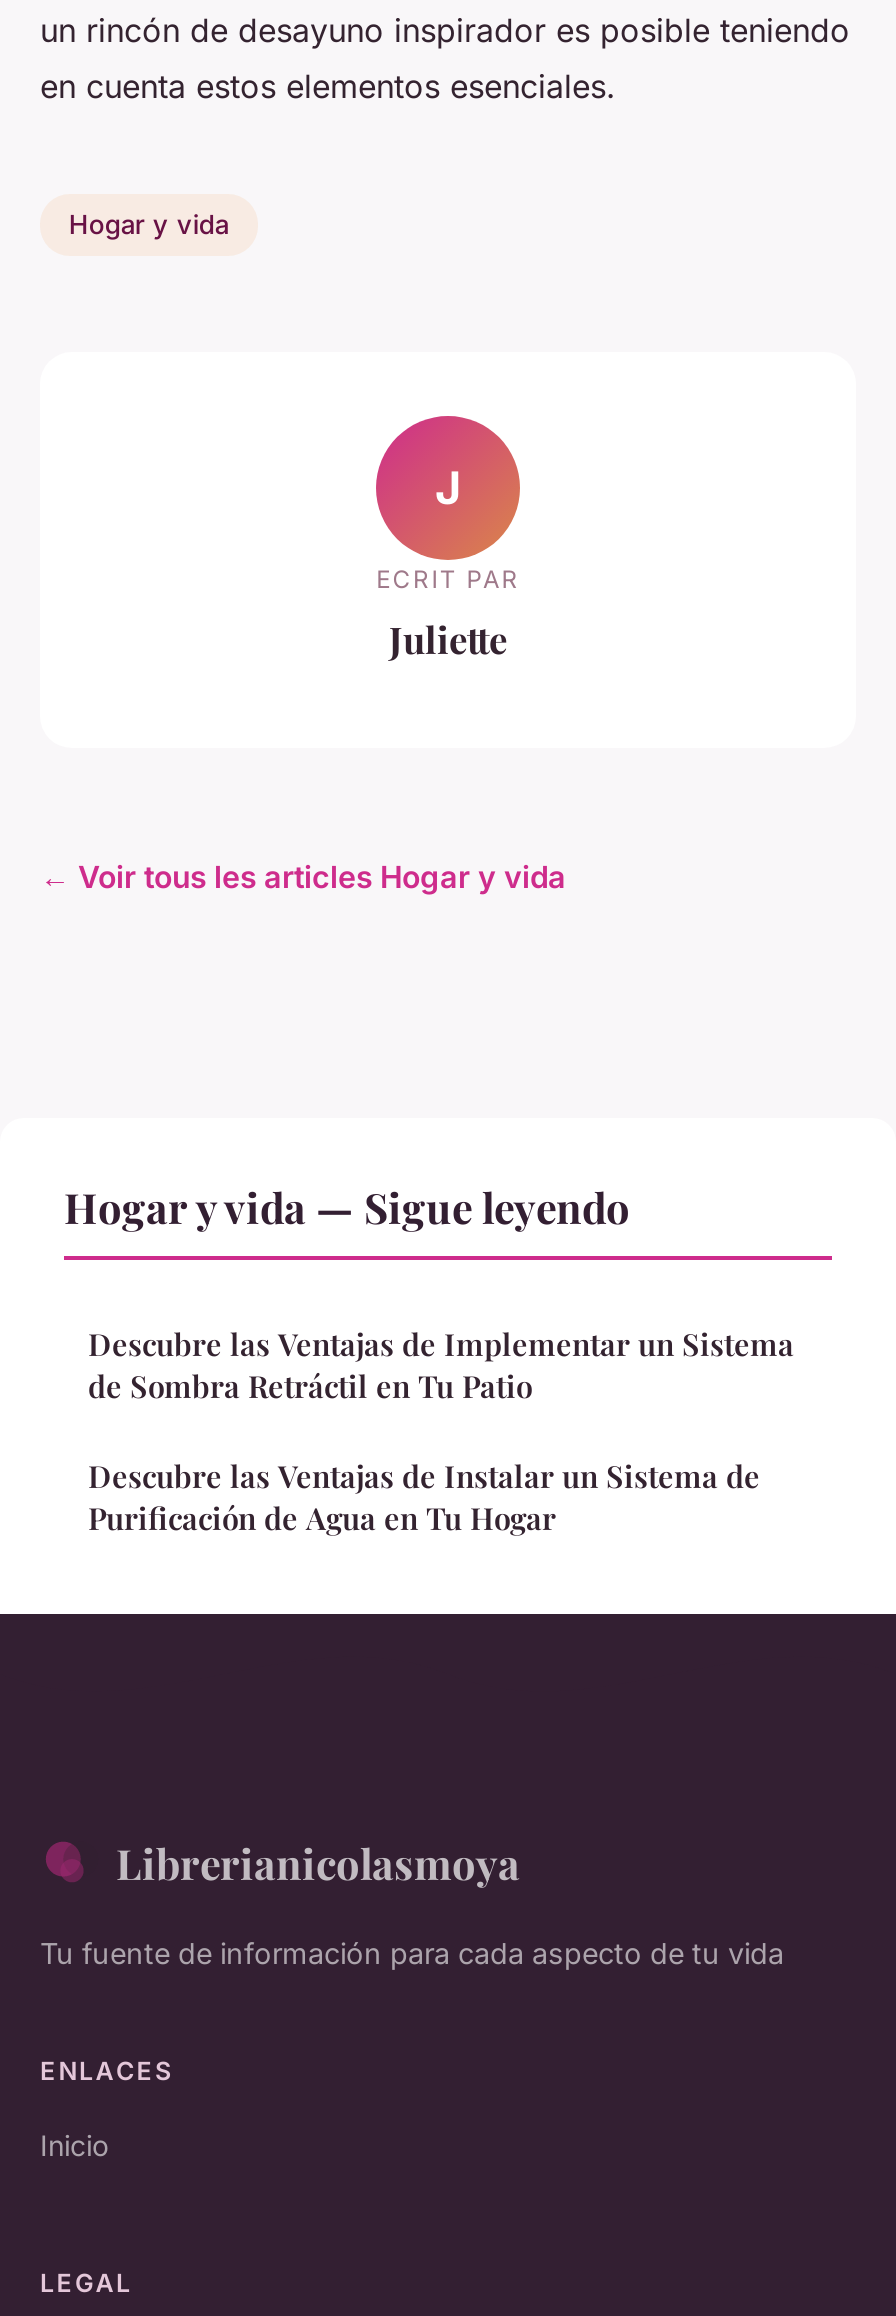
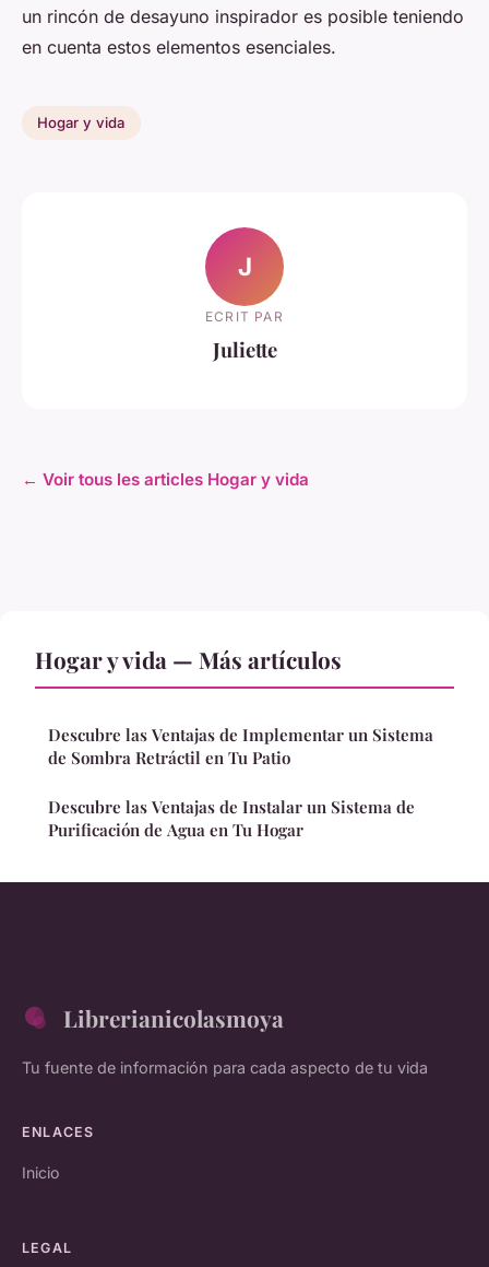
- Hogar y vida — Sigue leyendo
+ Hogar y vida — Más artículos
